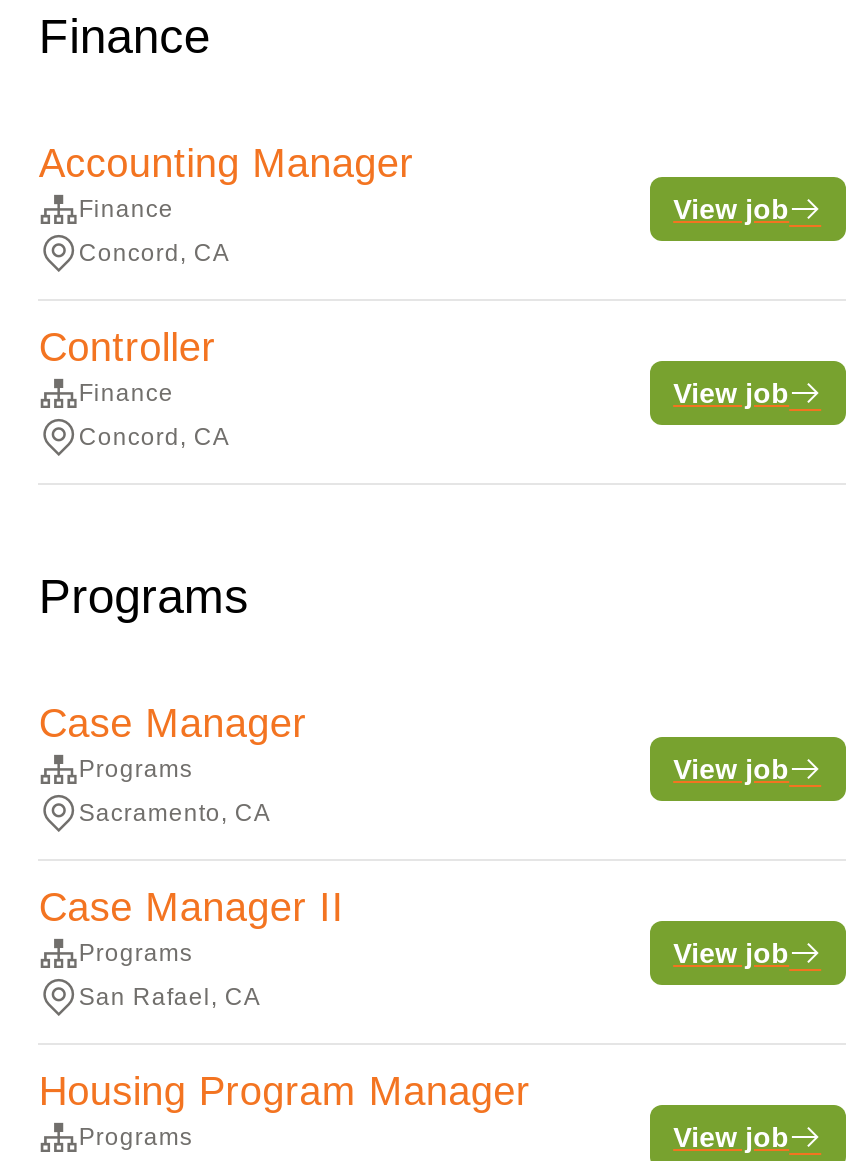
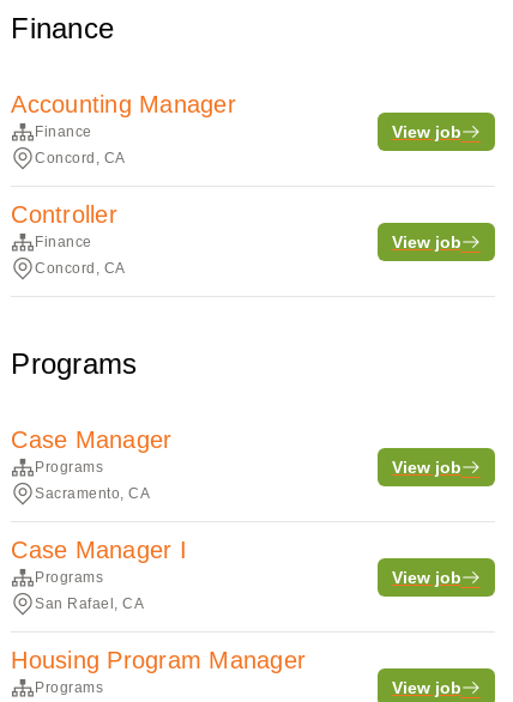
- Case Manager II
+ Case Manager I
